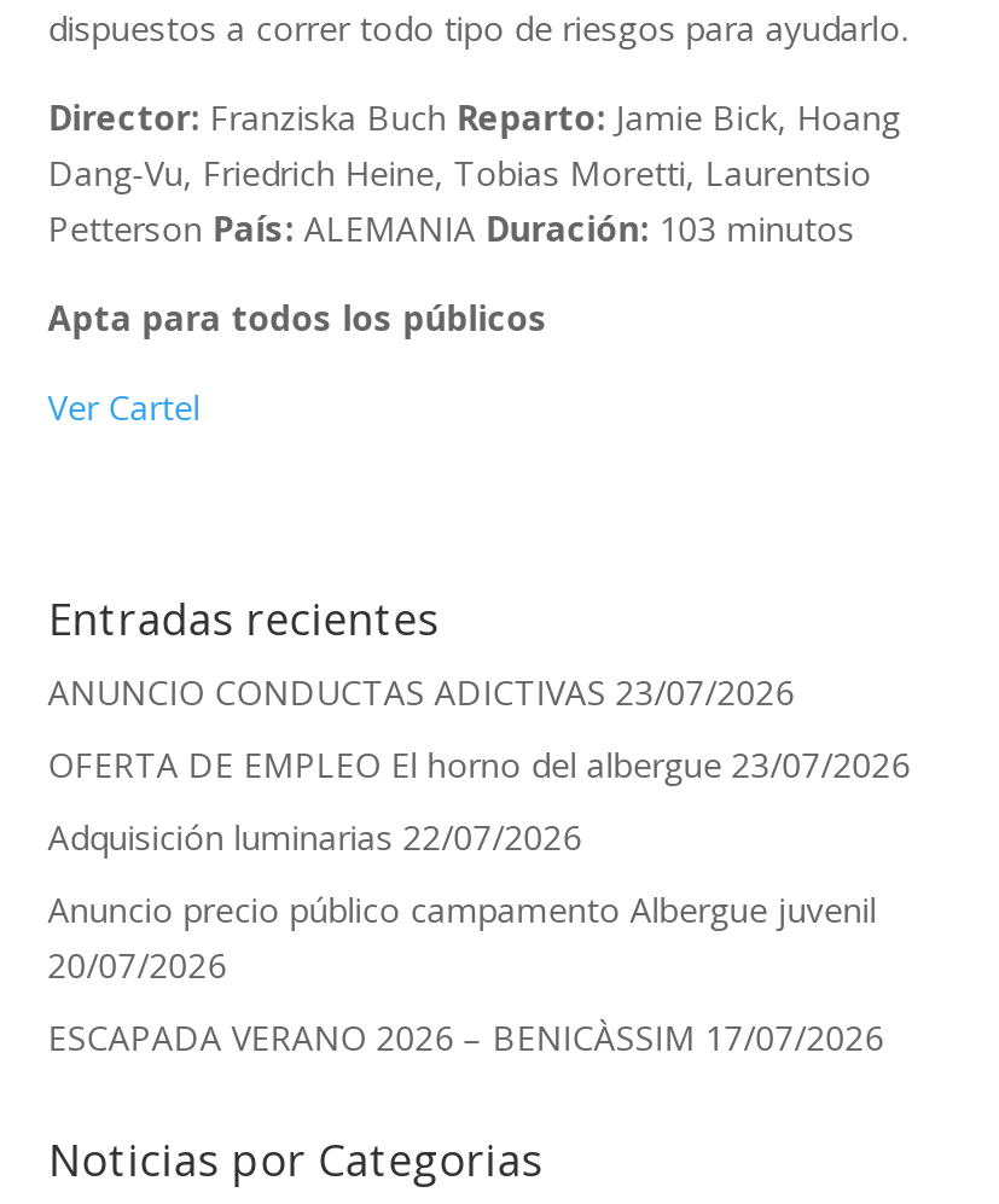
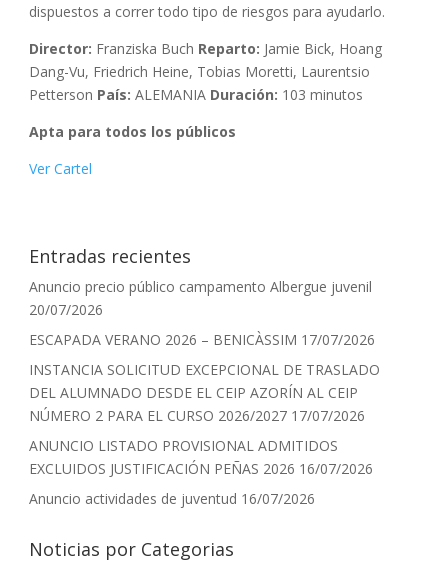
- ANUNCIO CONDUCTAS ADICTIVAS 23/07/2026
- OFERTA DE EMPLEO El horno del albergue 23/07/2026
- Adquisición luminarias 22/07/2026

moved up: Anuncio precio público campamento Albergue juvenil | 20/07/2026 | ESCAPADA VERANO 2026 – BENICÀSSIM 17/07/2026

+ INSTANCIA SOLICITUD EXCEPCIONAL DE TRASLADO
+ DEL ALUMNADO DESDE EL CEIP AZORÍN AL CEIP
+ NÚMERO 2 PARA EL CURSO 2026/2027 17/07/2026
+ ANUNCIO LISTADO PROVISIONAL ADMITIDOS
+ EXCLUIDOS JUSTIFICACIÓN PEÑAS 2026 16/07/2026
+ Anuncio actividades de juventud 16/07/2026
